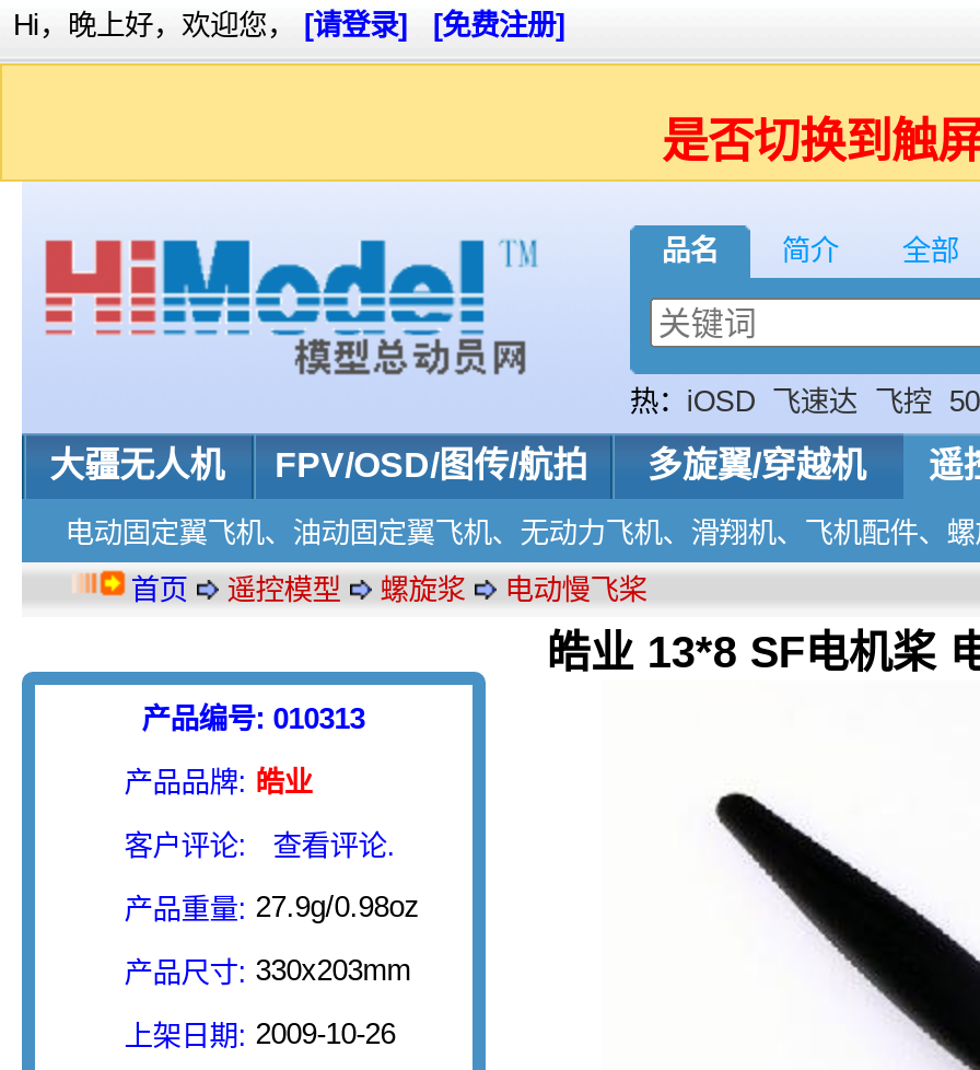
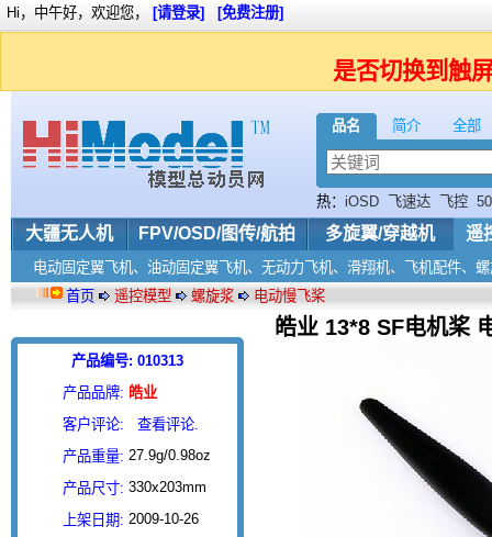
- Hi，晚上好，欢迎您，[请登录]
+ Hi，中午好，欢迎您，[请登录]
